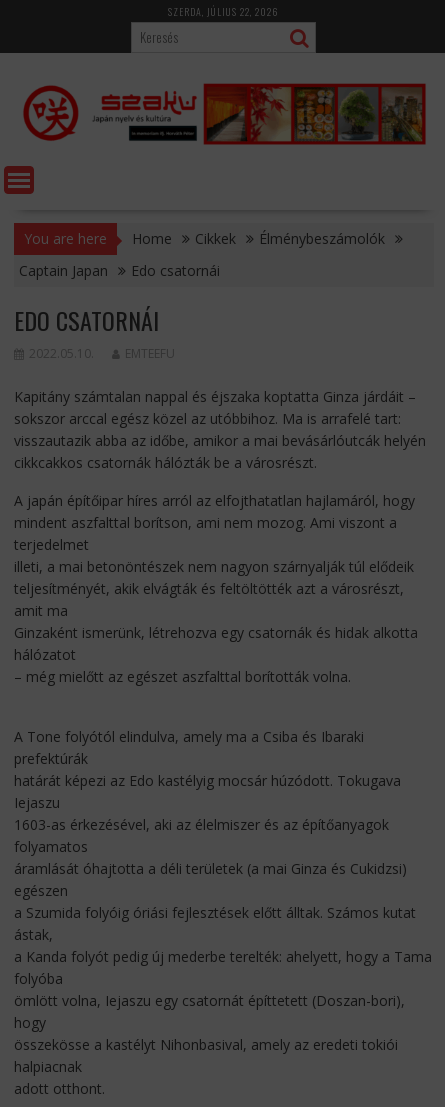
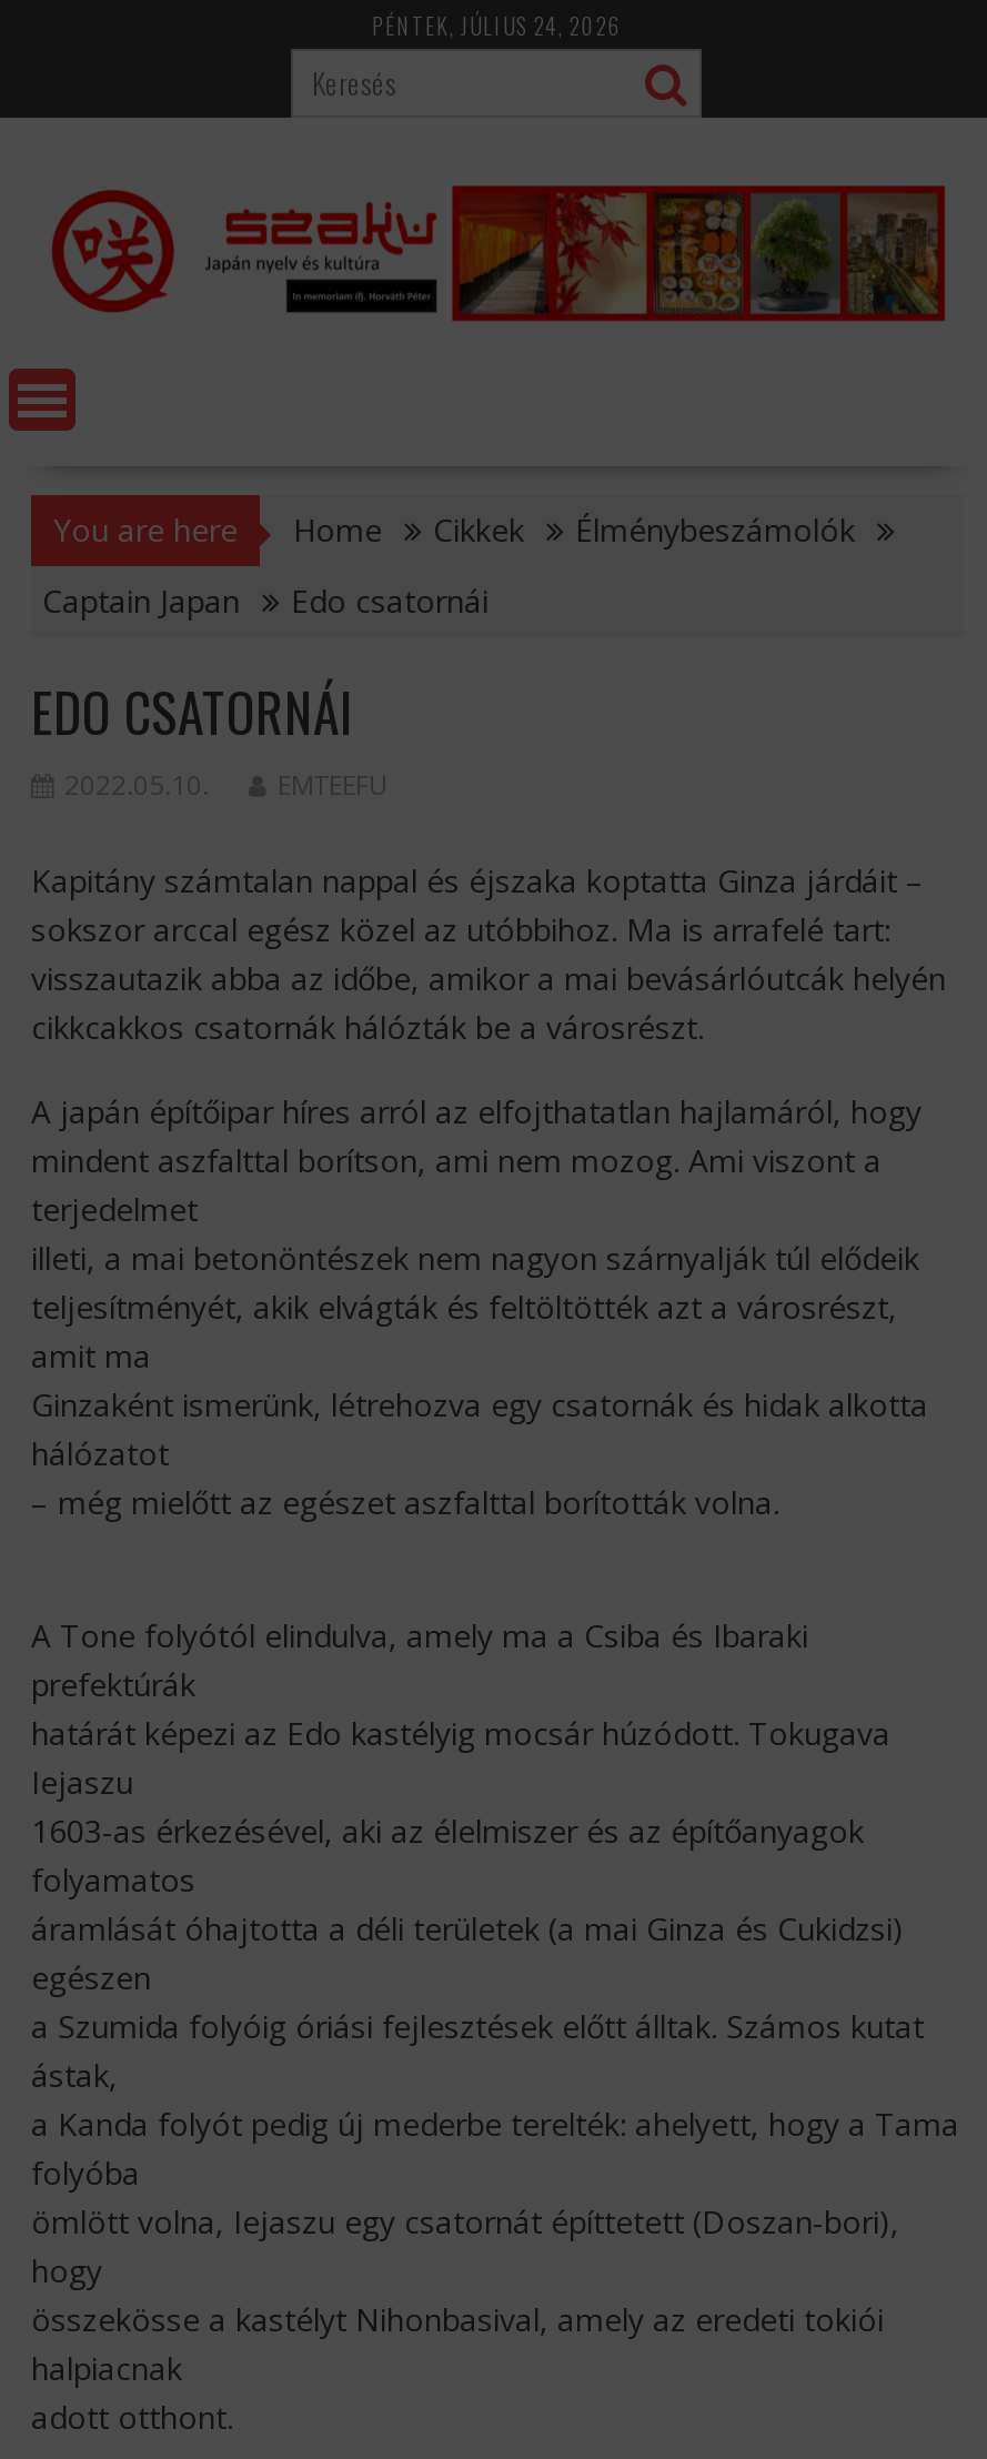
- SZERDA, JÚLIUS 22, 2026
+ PÉNTEK, JÚLIUS 24, 2026
